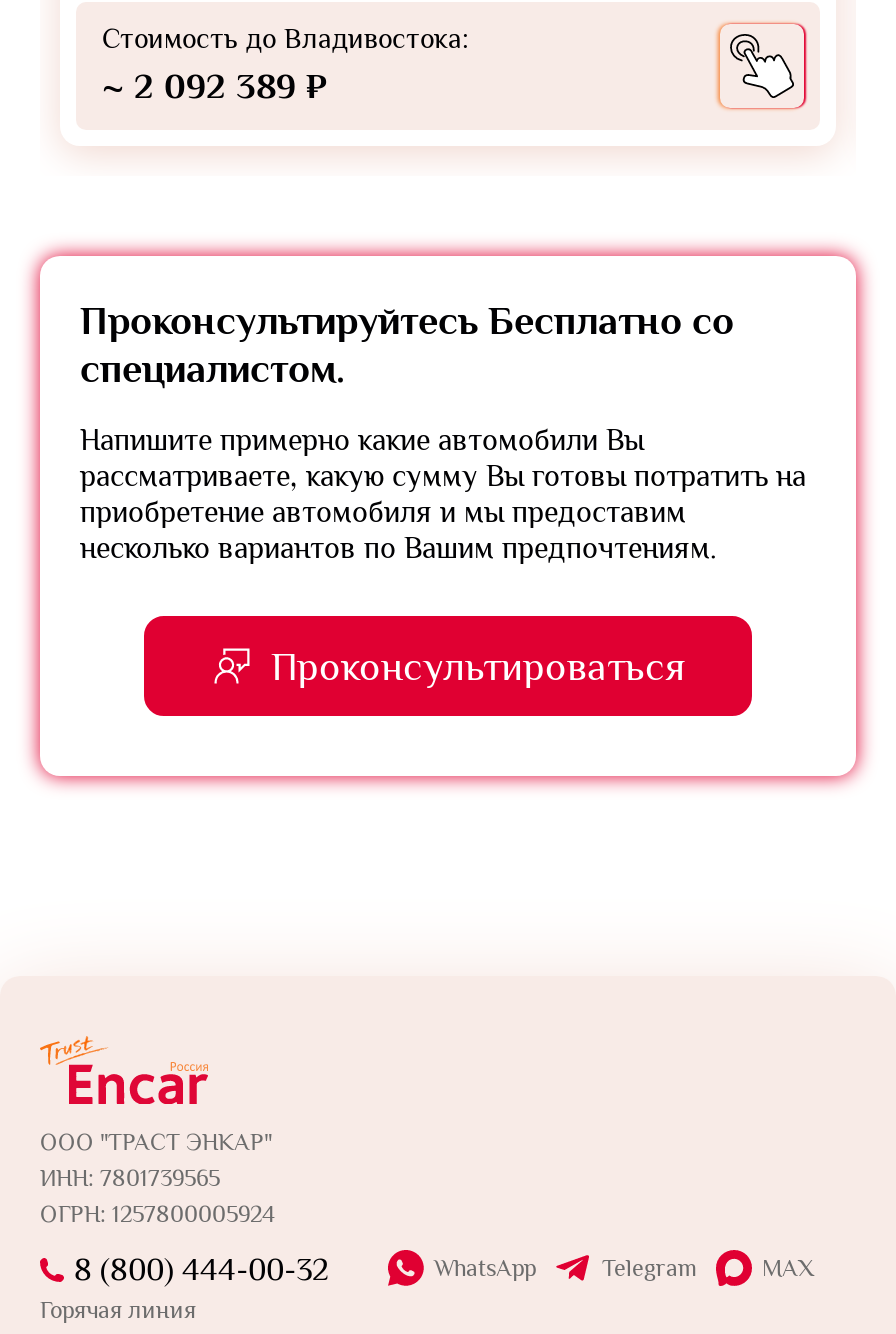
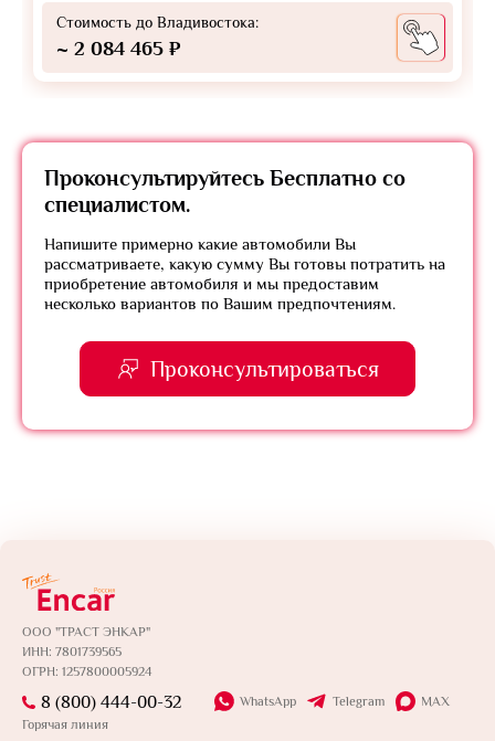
- ~ 2 092 389 ₽
+ ~ 2 084 465 ₽
